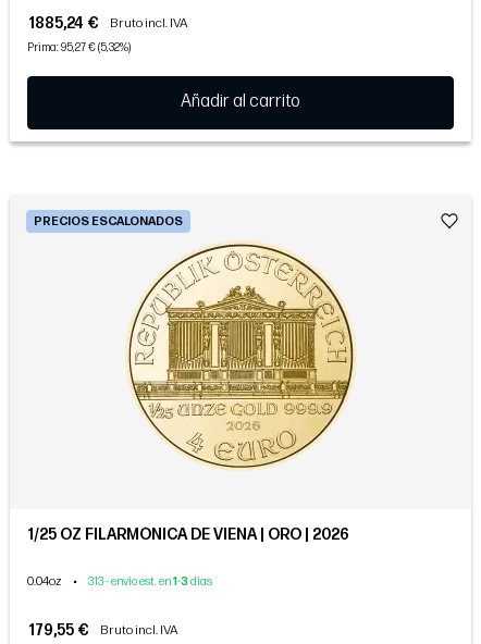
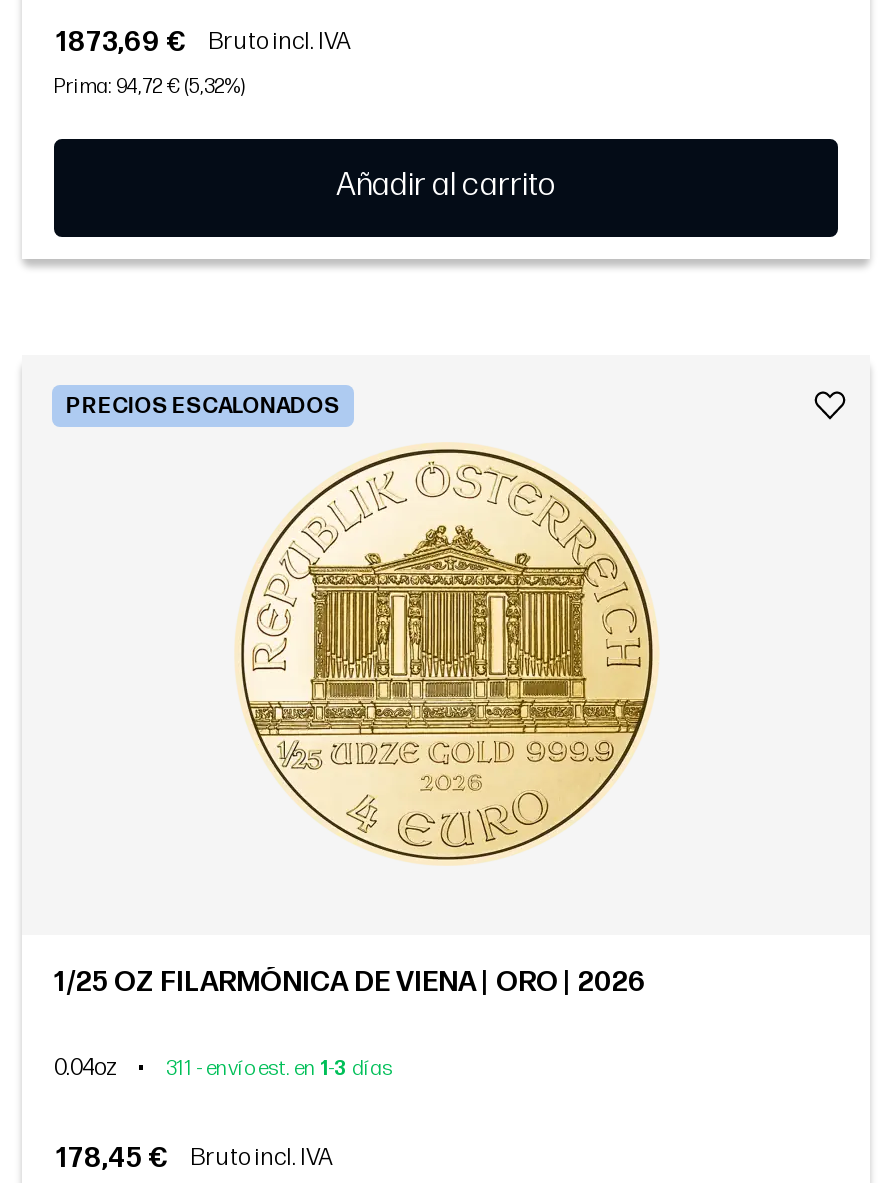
- 1885,24 € Bruto incl. IVA
+ 1873,69 € Bruto incl. IVA

- Prima: 95,27 € (5,32%)
+ Prima: 94,72 € (5,32%)

- 313 - envío est. en 1-3 días
+ 311 - envío est. en 1-3 días

- 179,55 € Bruto incl. IVA
+ 178,45 € Bruto incl. IVA
